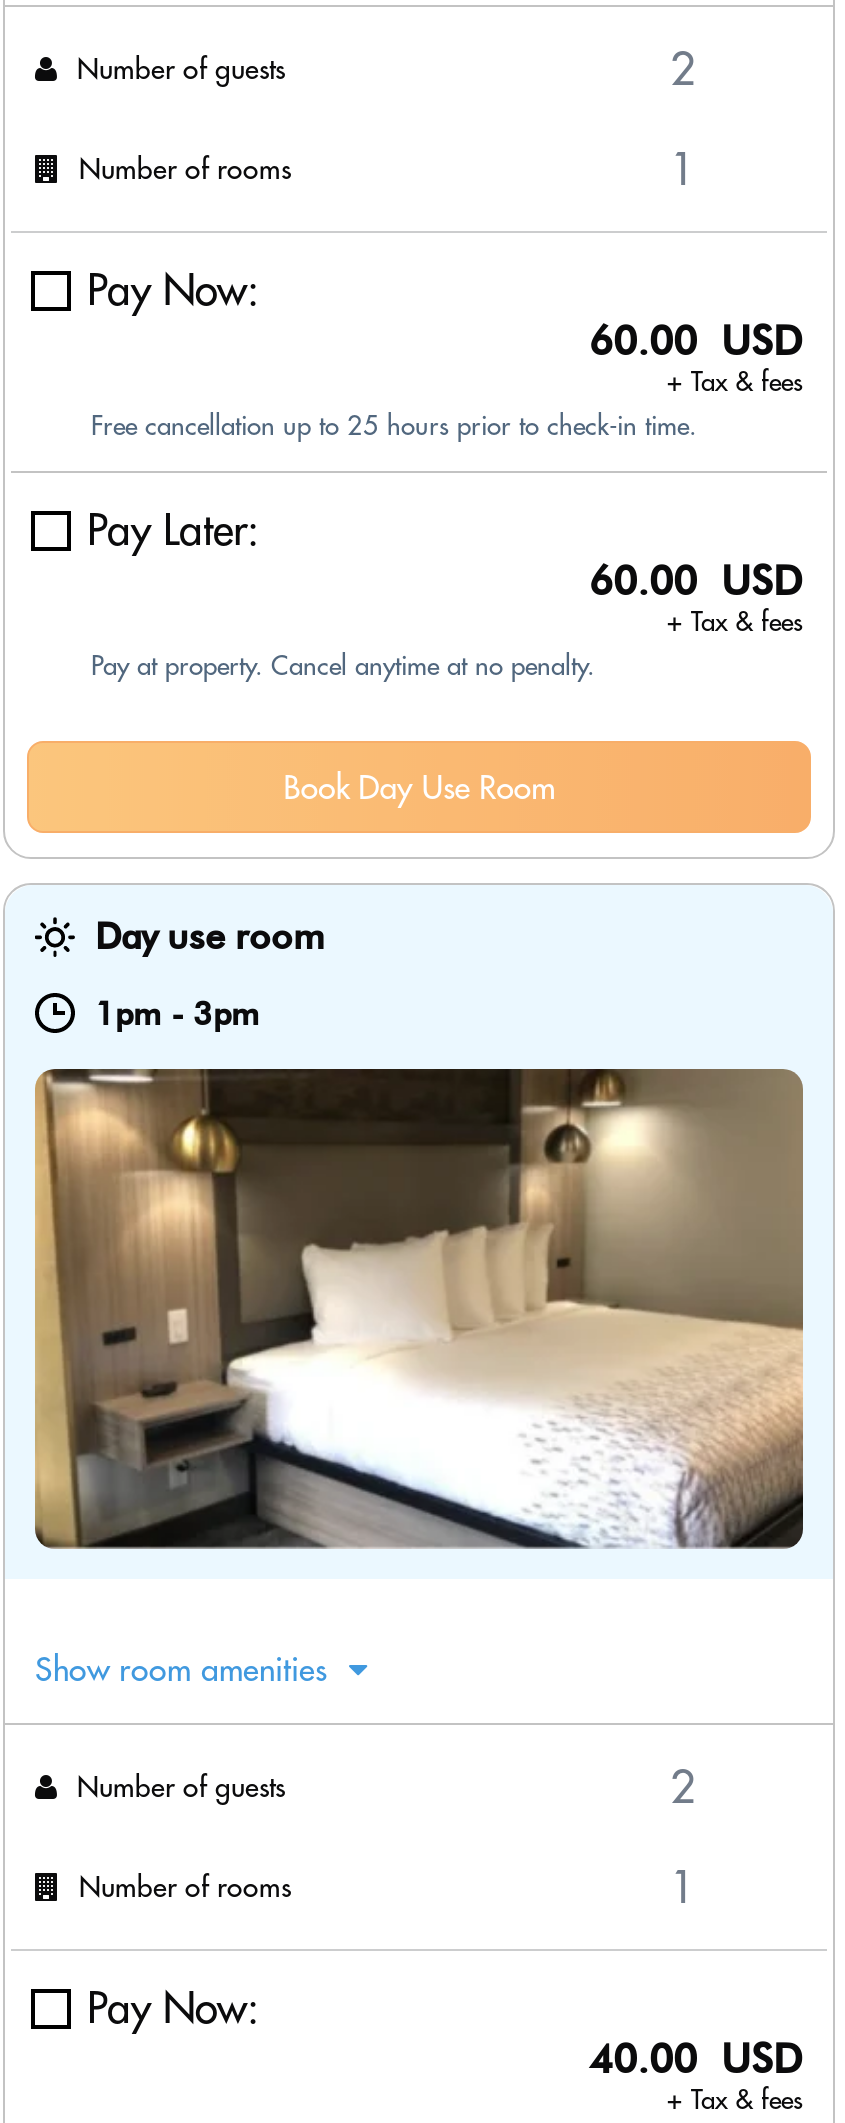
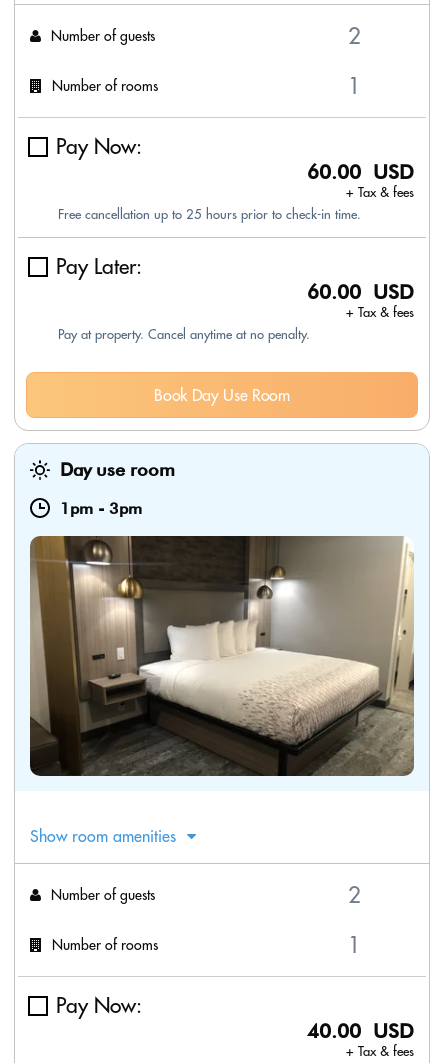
- [image]
+ [image]
